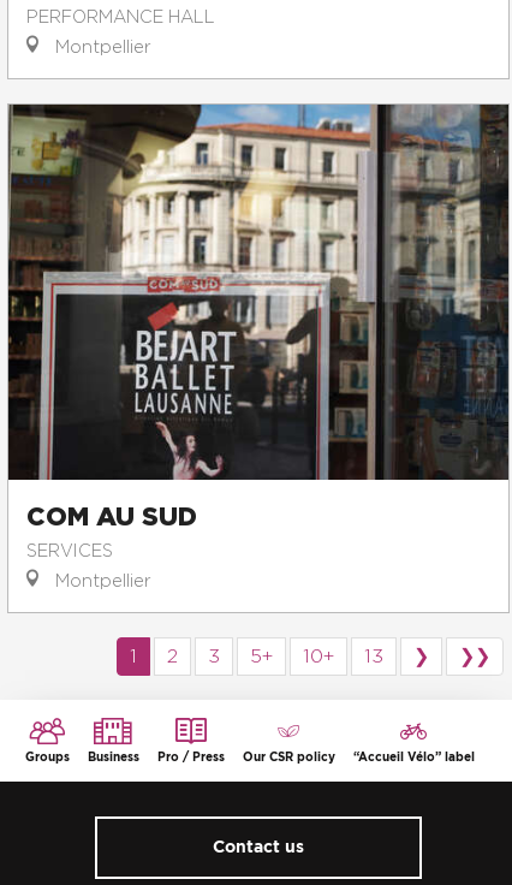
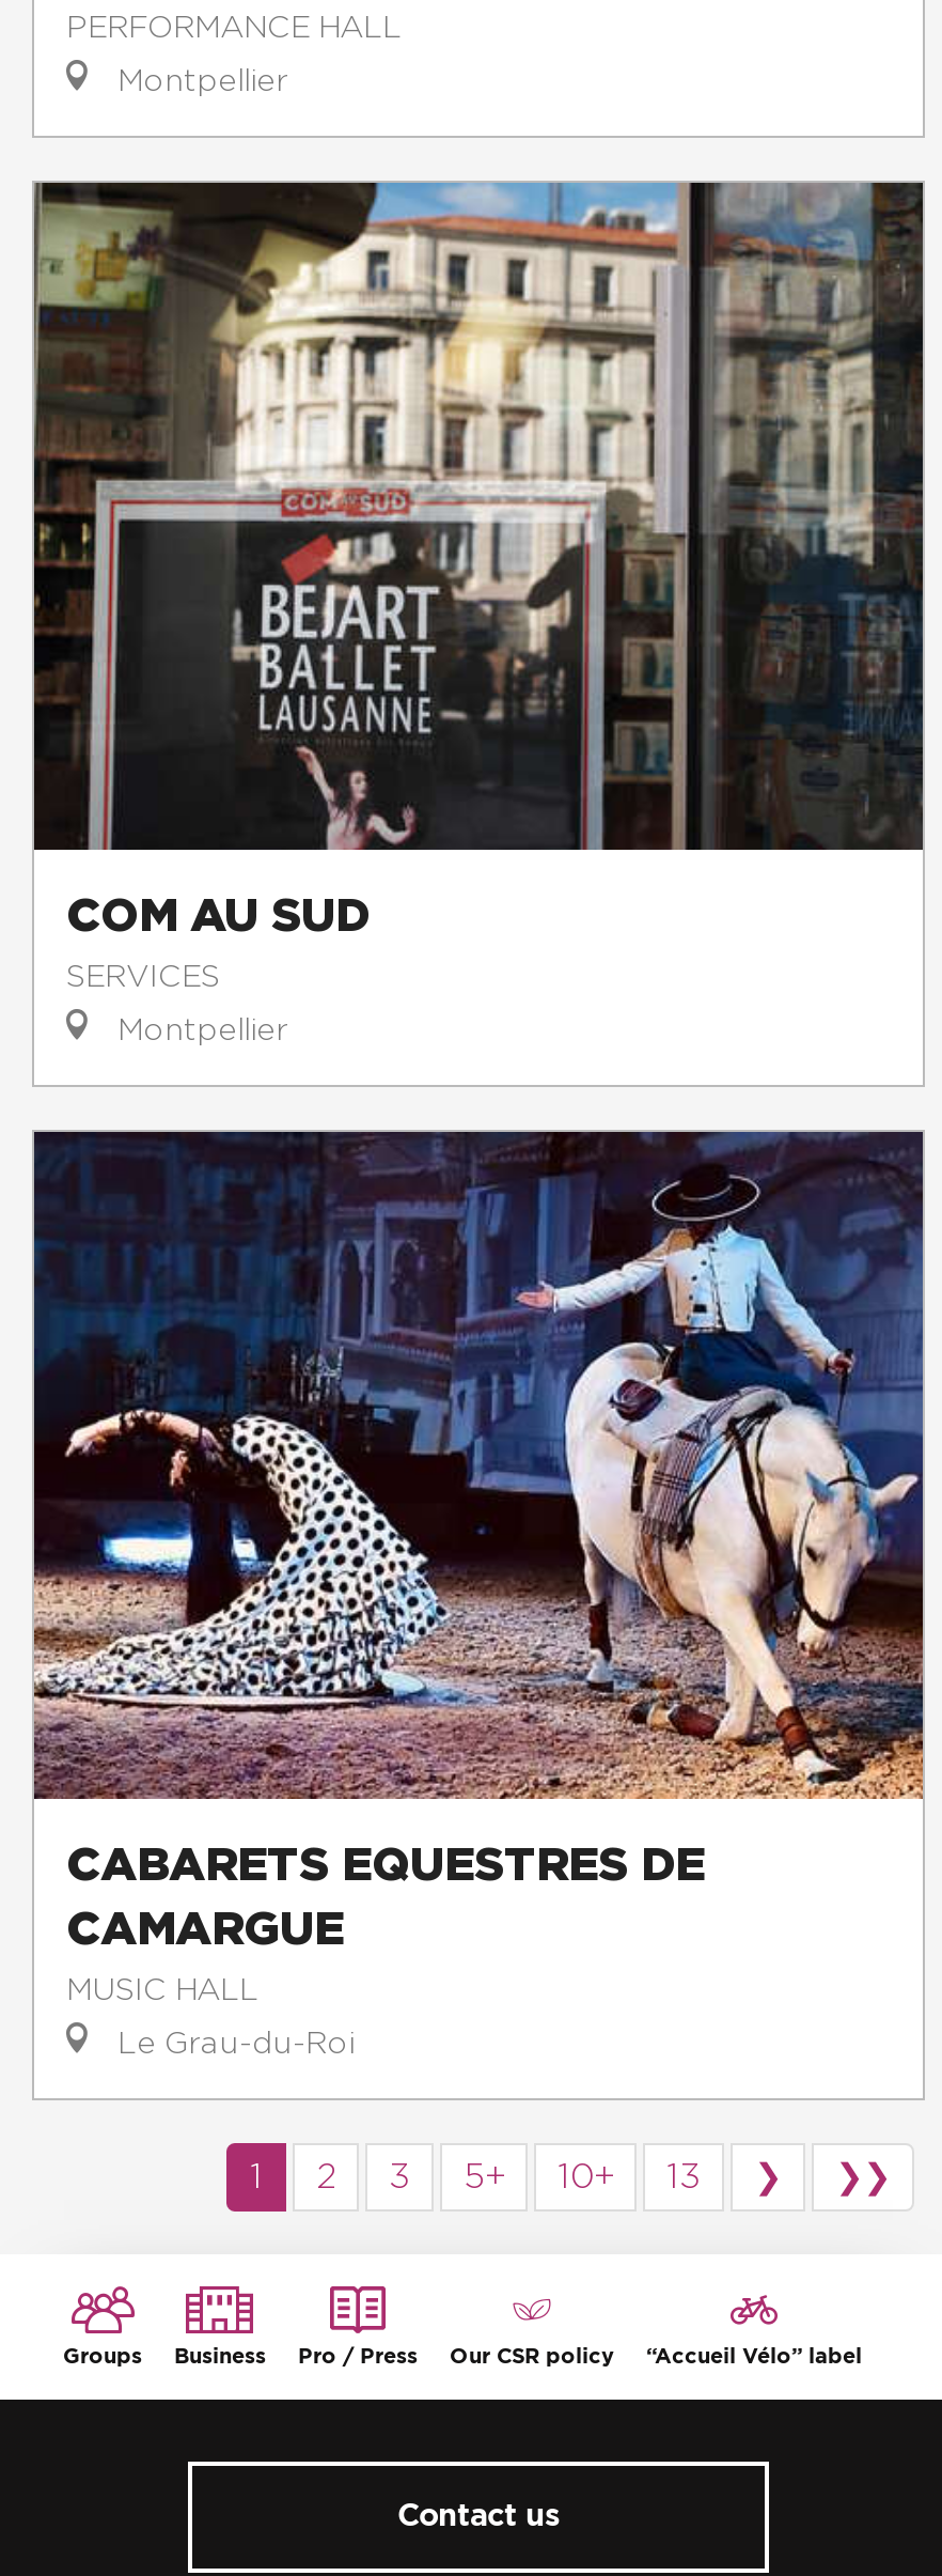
+ [image]
+ CABARETS EQUESTRES DE
+ CAMARGUE
+ MUSIC HALL
+ Le Grau-du-Roi
